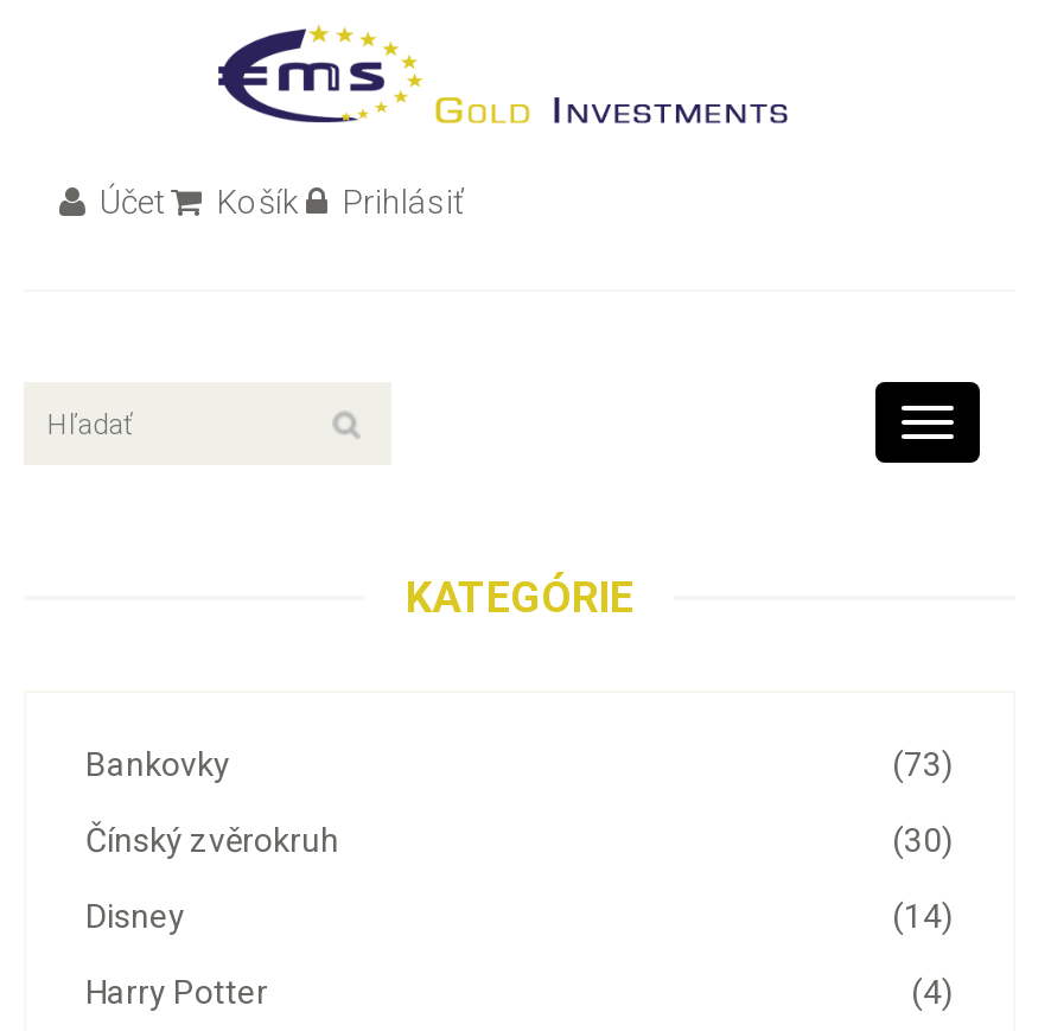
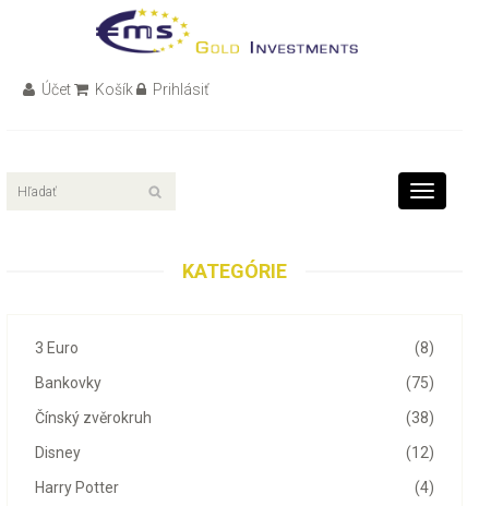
- (73)
+ (8)
+ 3 Euro
+ (75)

- (30)
+ (38)

- (14)
+ (12)
